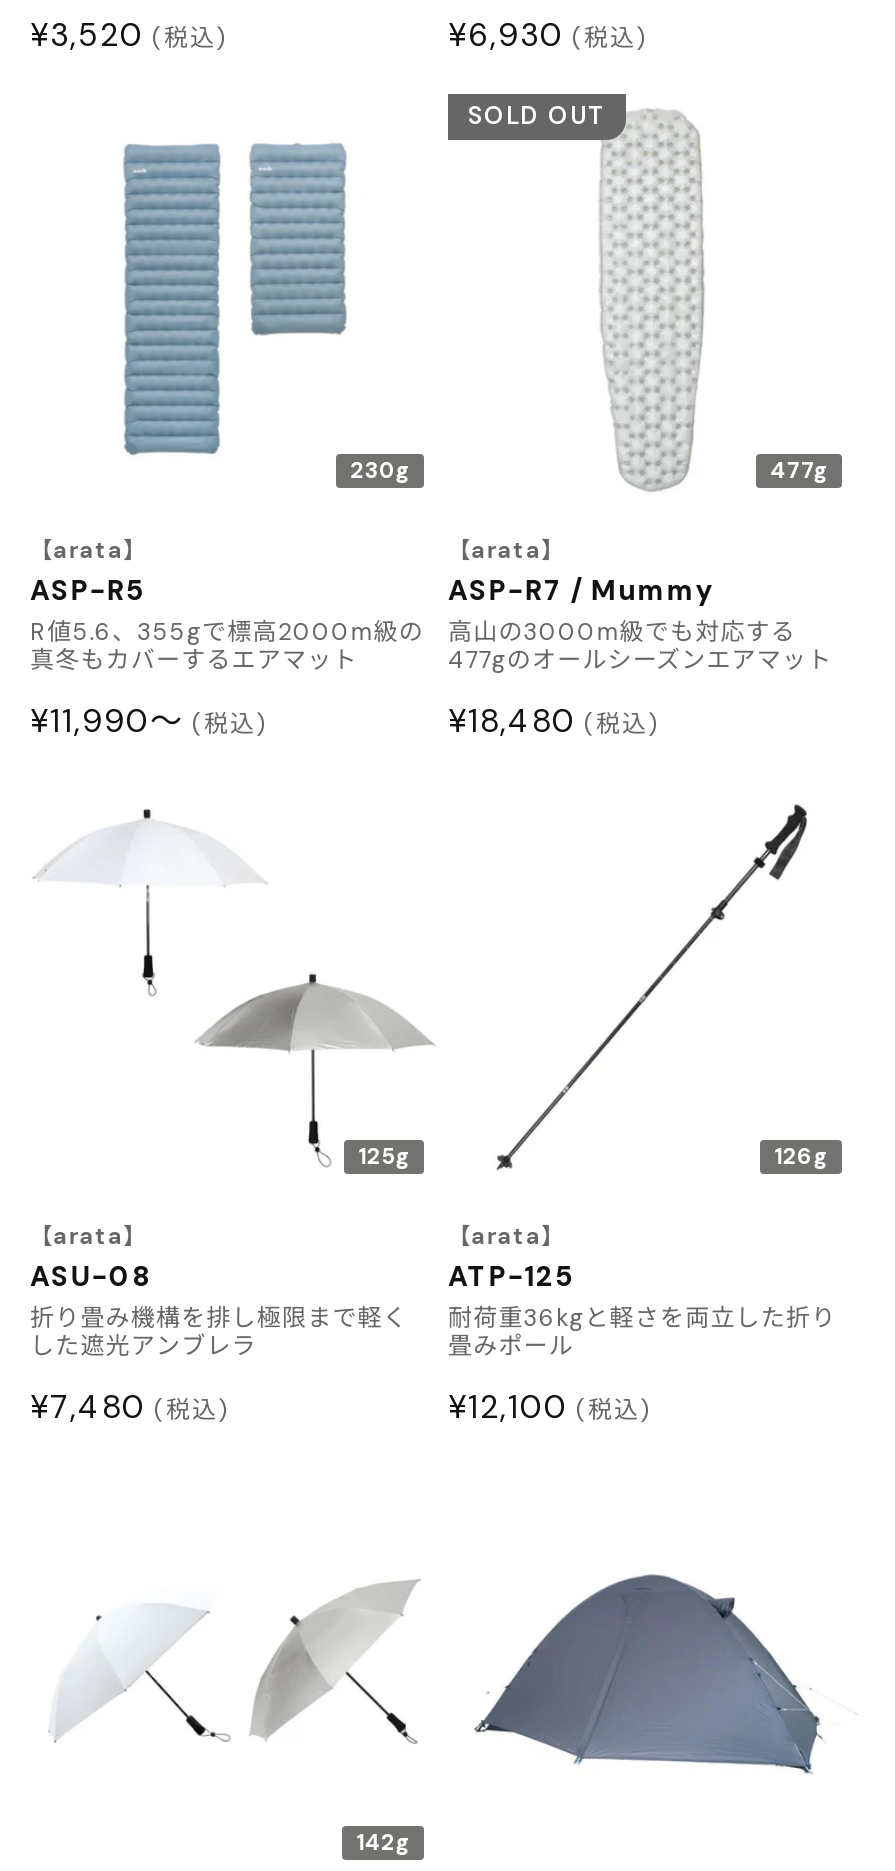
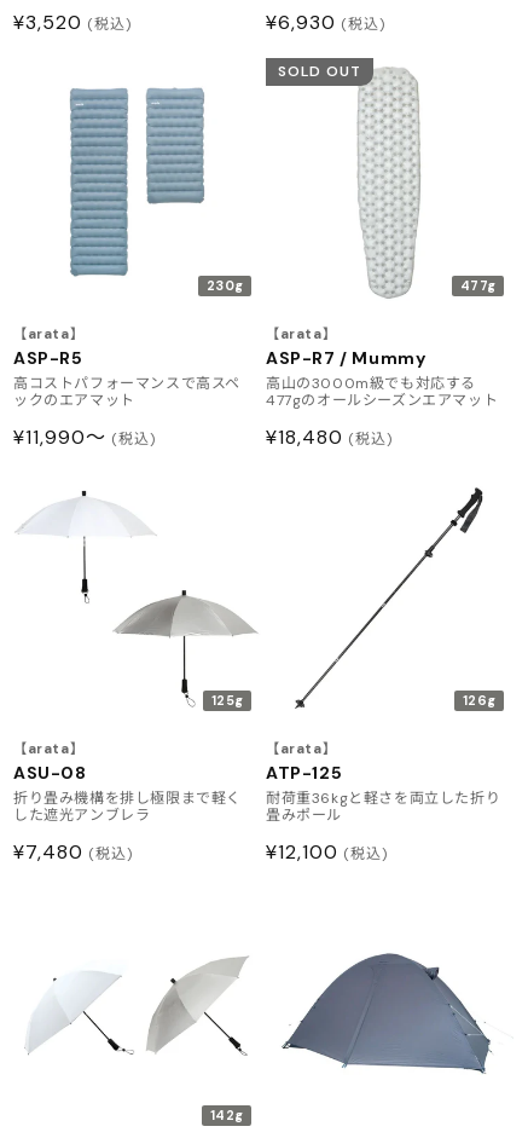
- R値5.6、355gで標高2000m級の
- 真冬もカバーするエアマット
+ 高コストパフォーマンスで高スペ
+ ックのエアマット
